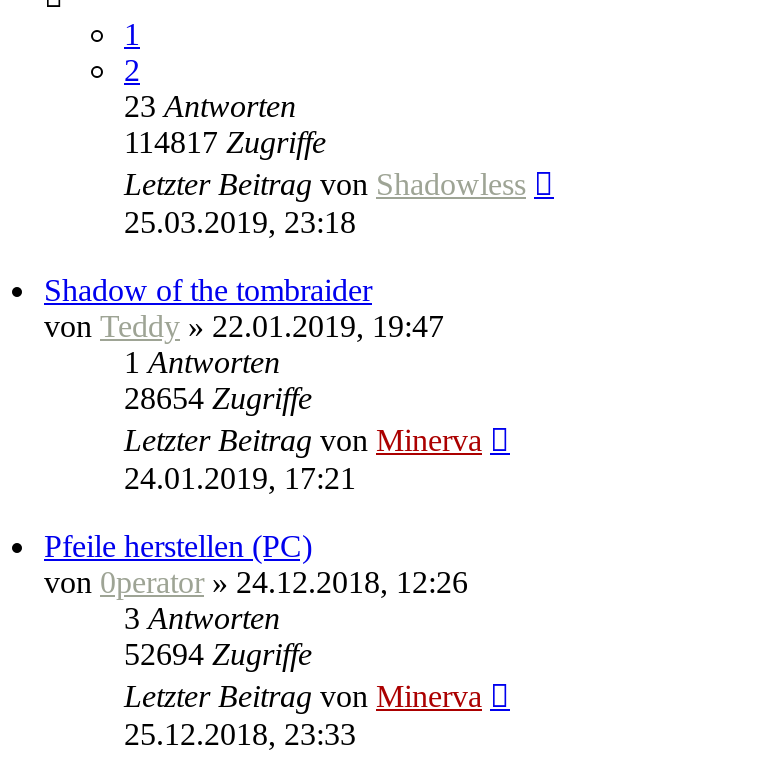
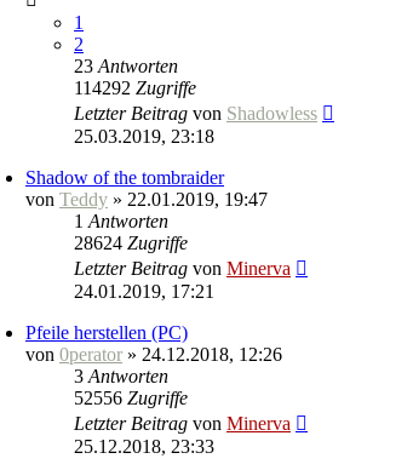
- 114817 Zugriffe
+ 114292 Zugriffe

- 28654 Zugriffe
+ 28624 Zugriffe

- 52694 Zugriffe
+ 52556 Zugriffe
